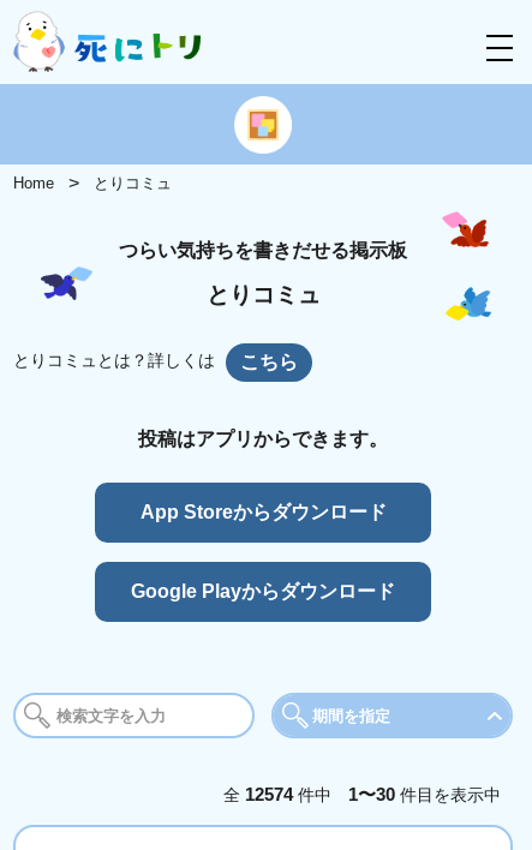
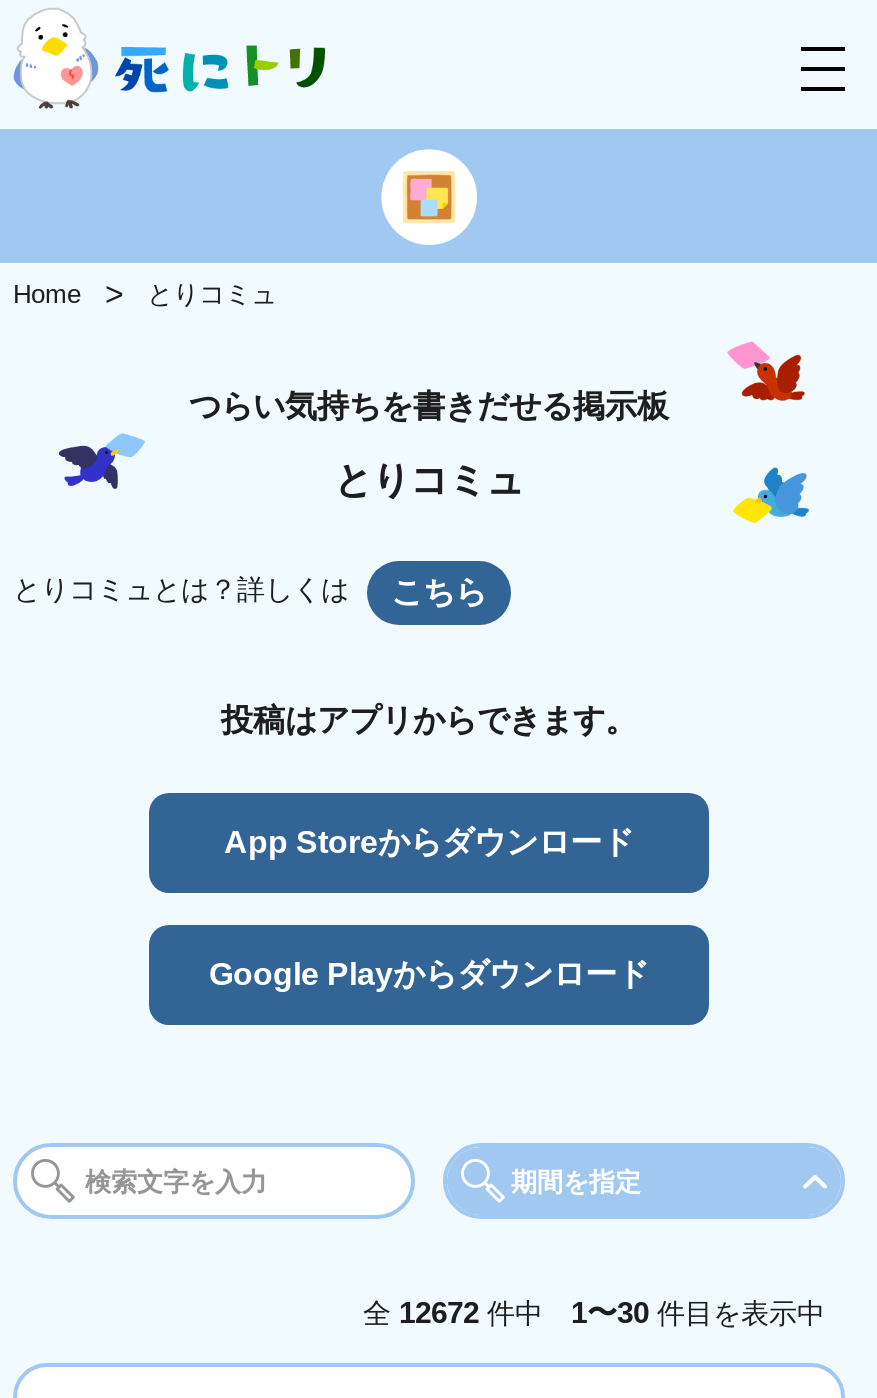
- 全12574件中 1〜30件目を表示中
+ 全12672件中 1〜30件目を表示中
